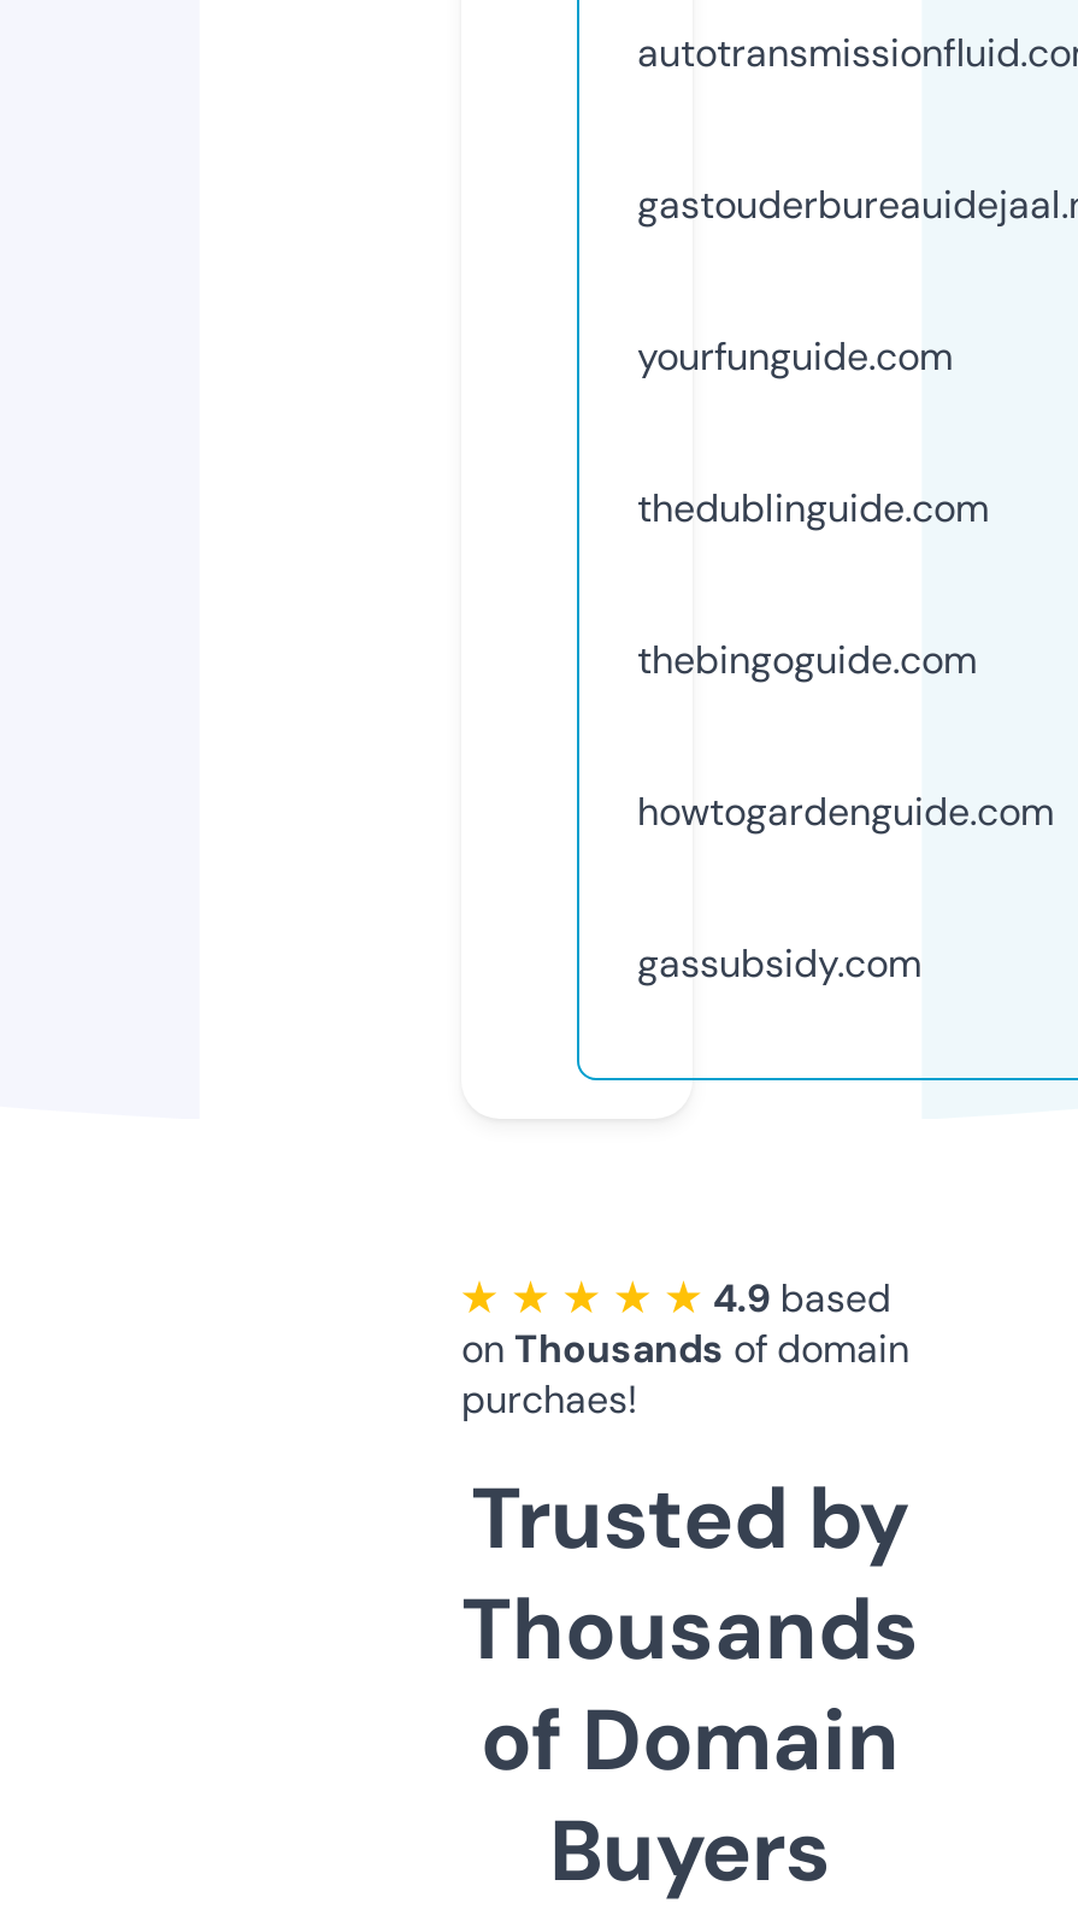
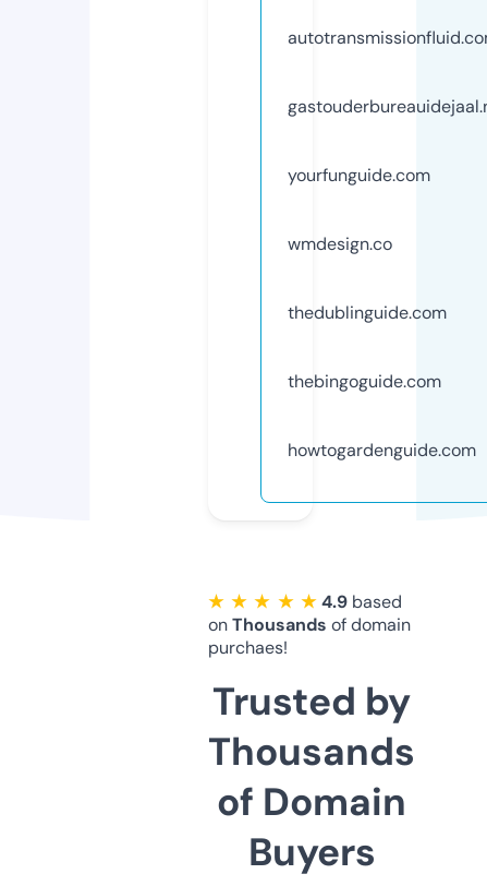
+ wmdesign.co

moved down: thedublinguide.com | thebingoguide.com | howtogardenguide.com

- gassubsidy.com
